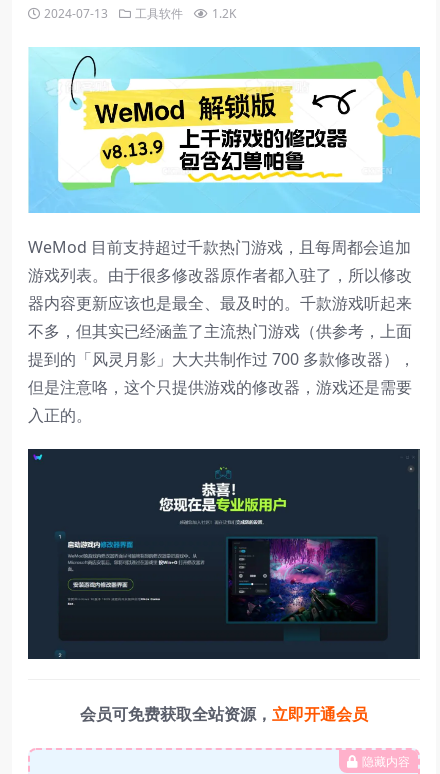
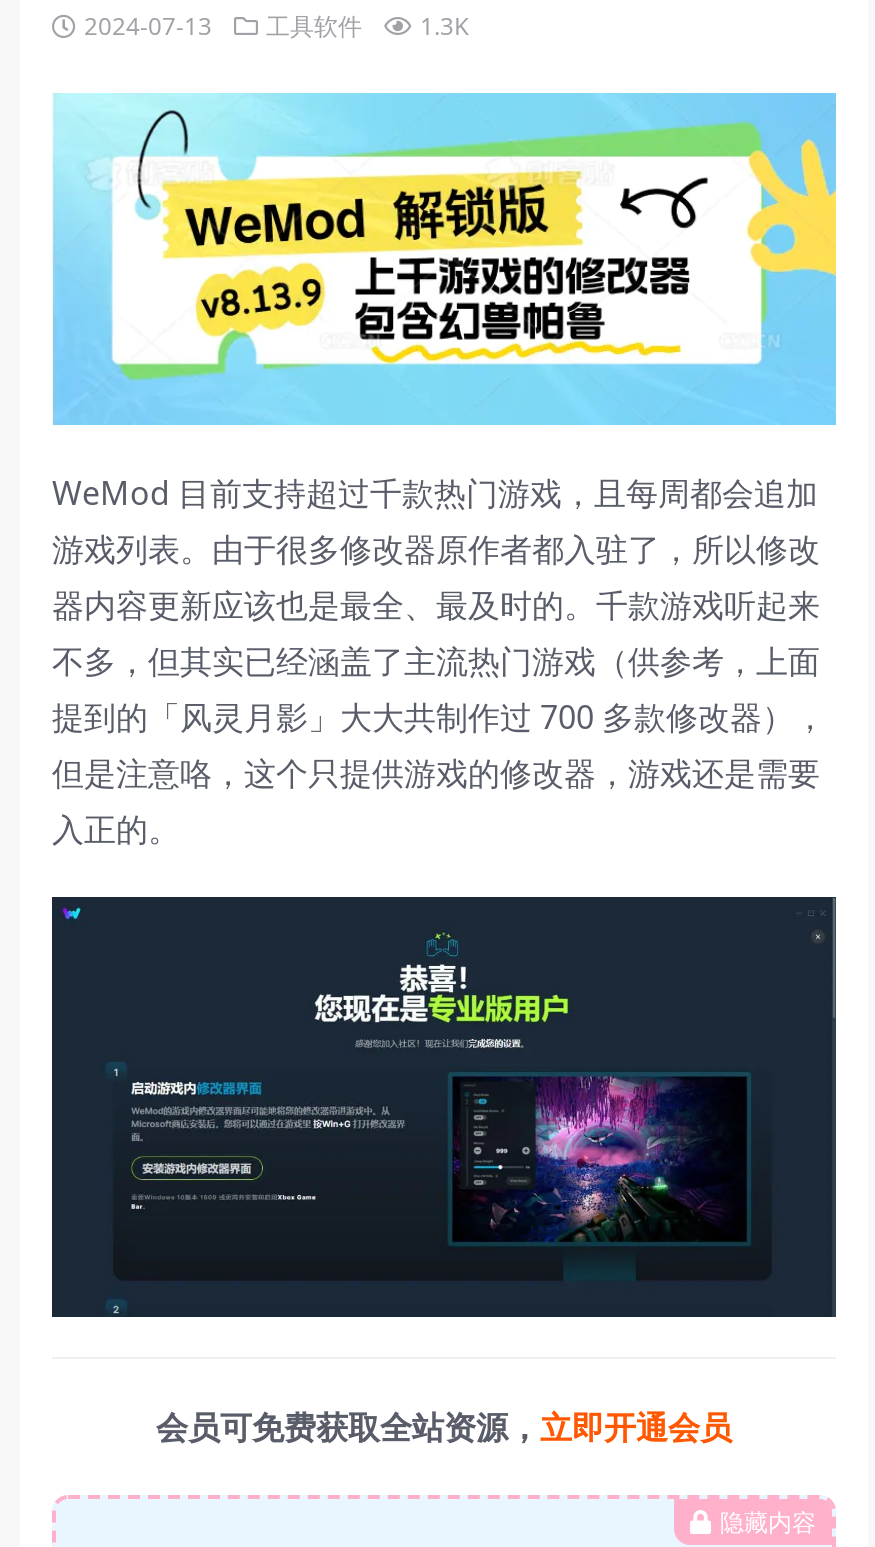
- 2024-07-13 工具软件 1.2K
+ 2024-07-13 工具软件 1.3K
